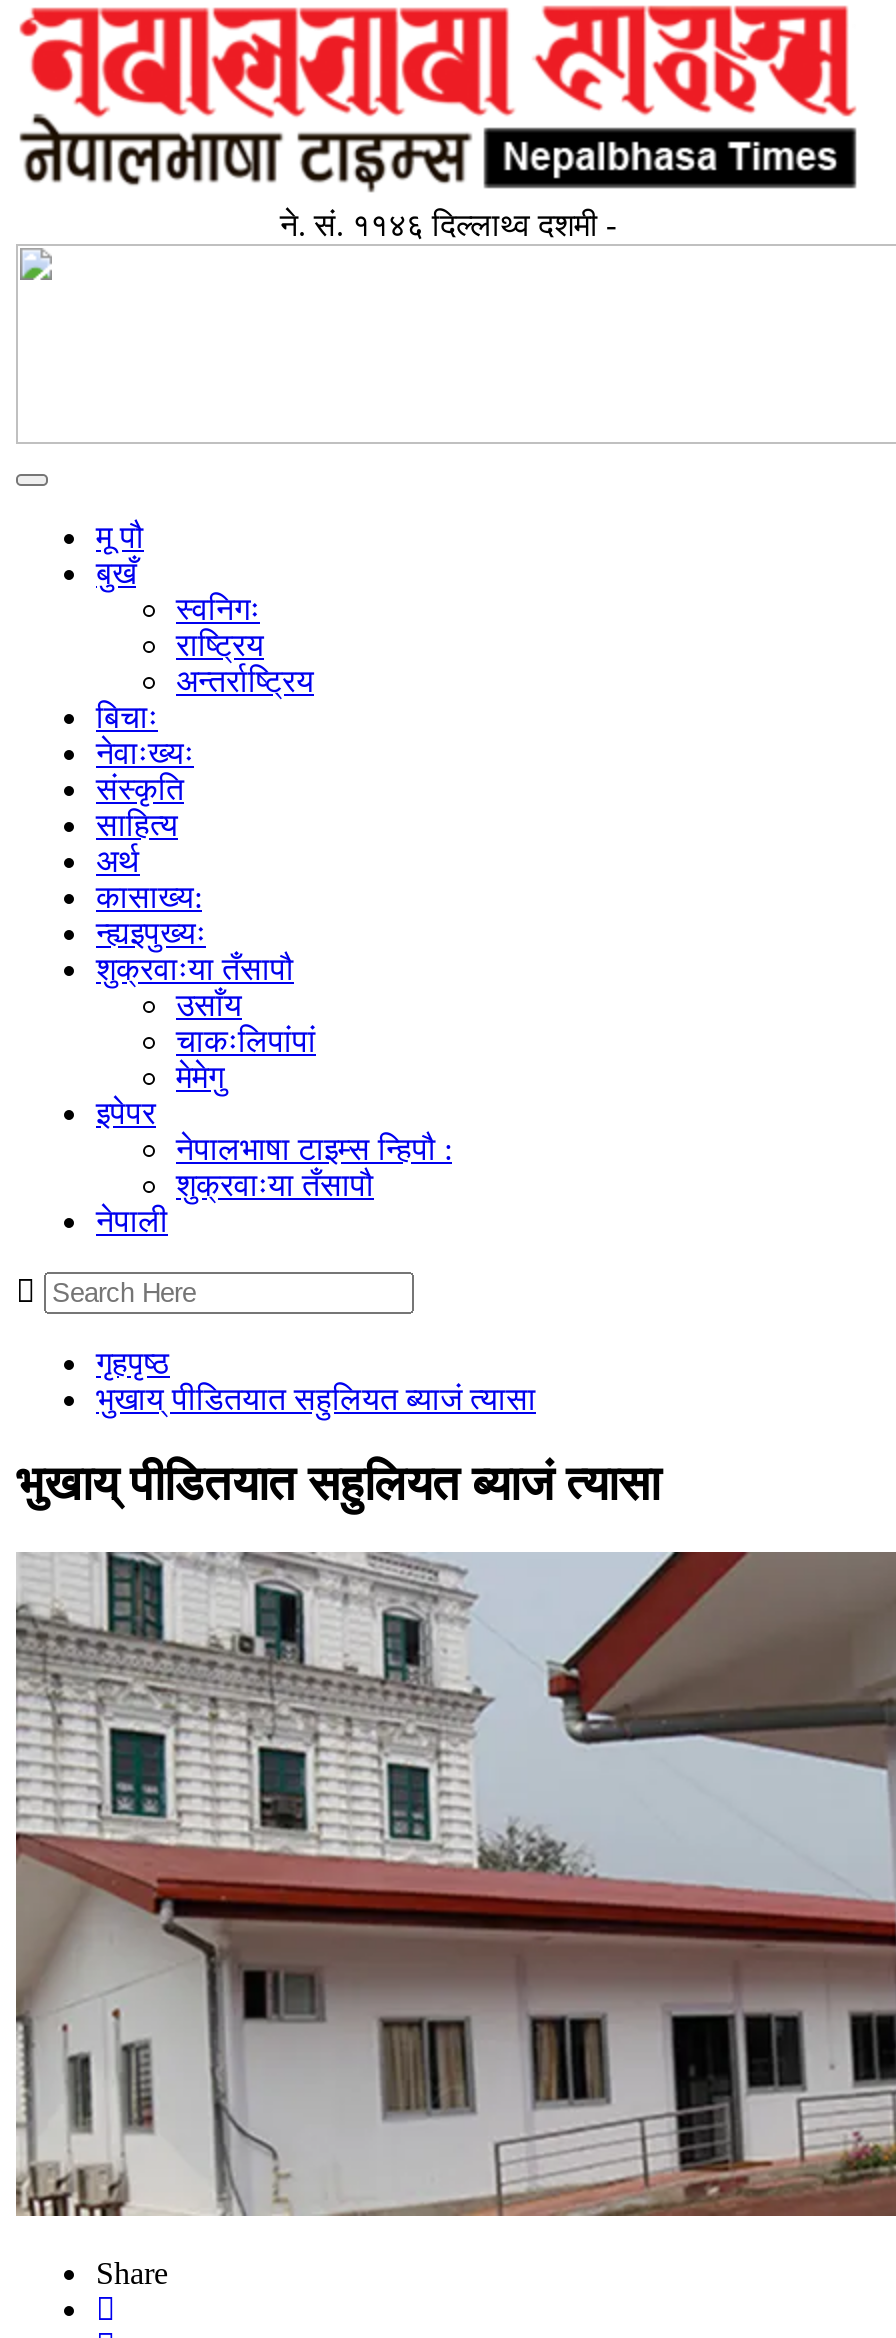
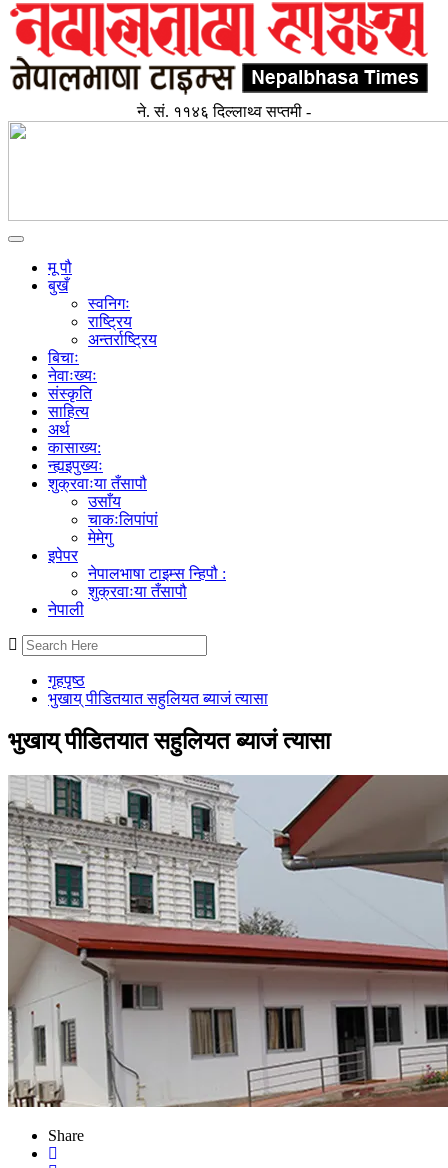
- ने. सं. ११४६ दिल्लाथ्व दशमी -
+ ने. सं. ११४६ दिल्लाथ्व सप्तमी -
